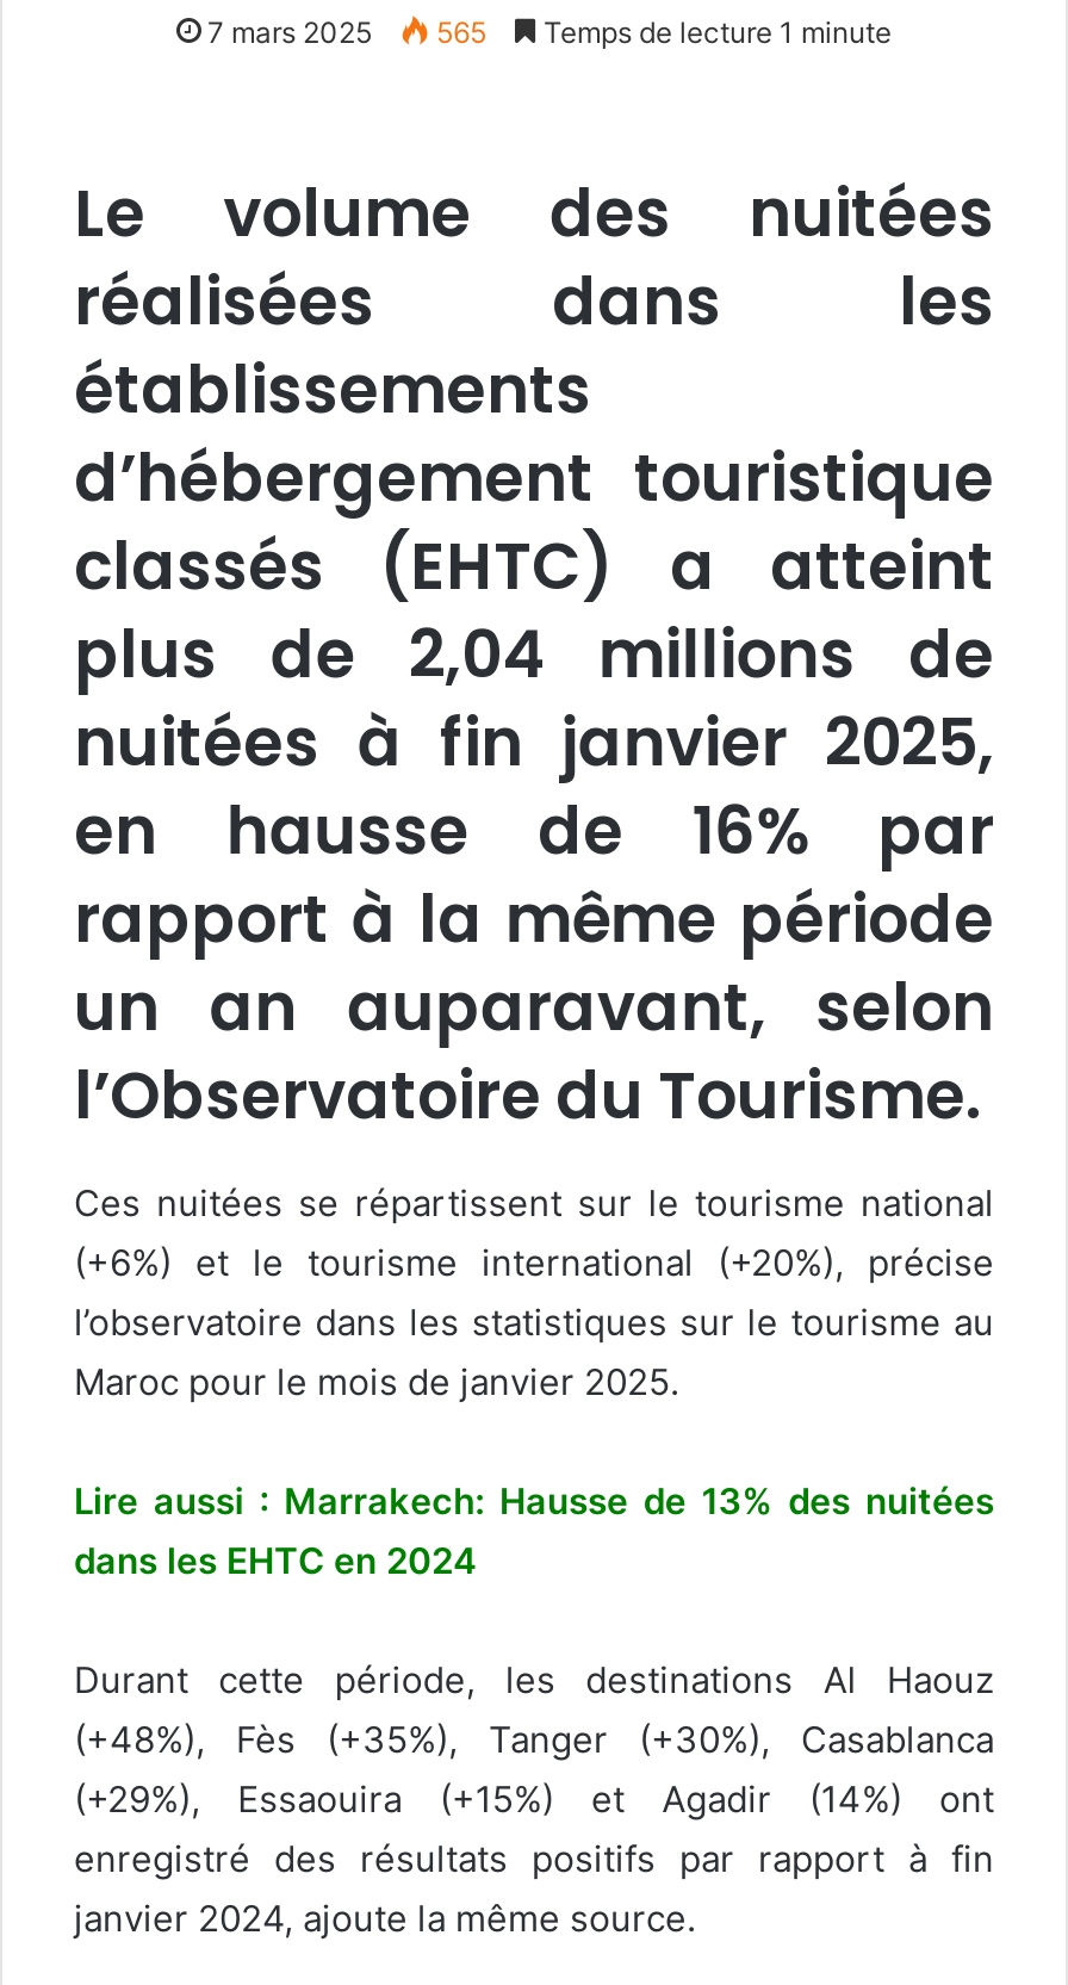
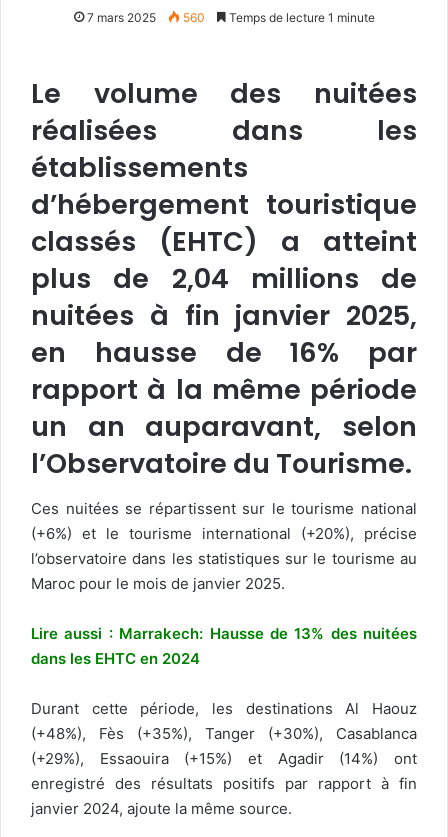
- 7 mars 2025 565 Temps de lecture 1 minute
+ 7 mars 2025 560 Temps de lecture 1 minute
